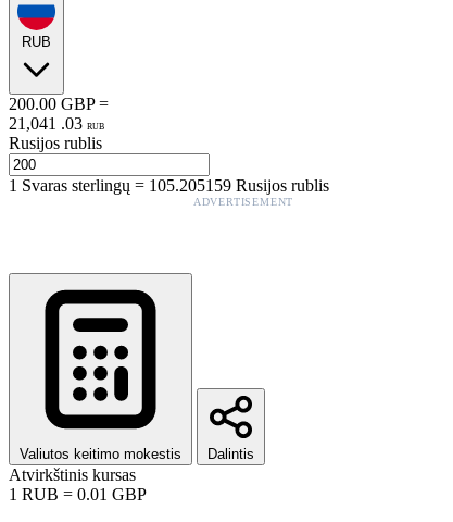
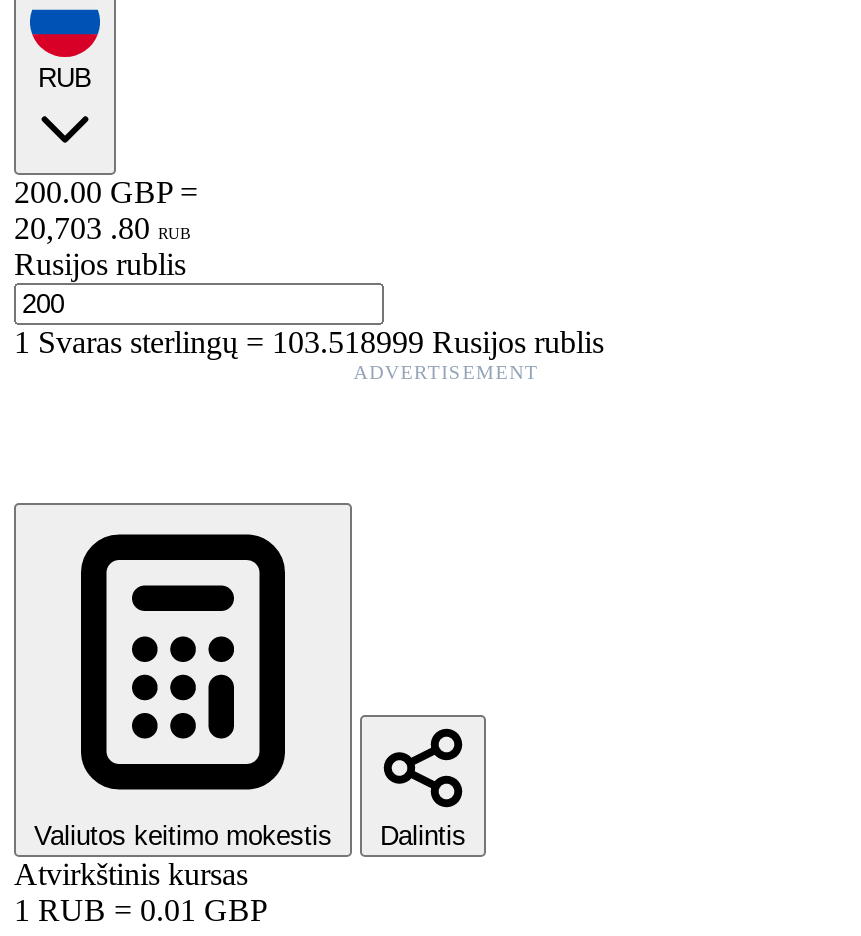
- 21,041 . 03 RUB
+ 20,703 . 80 RUB

- 1Svaras sterlingų=105.205159 Rusijos rublis
+ 1Svaras sterlingų=103.518999 Rusijos rublis
